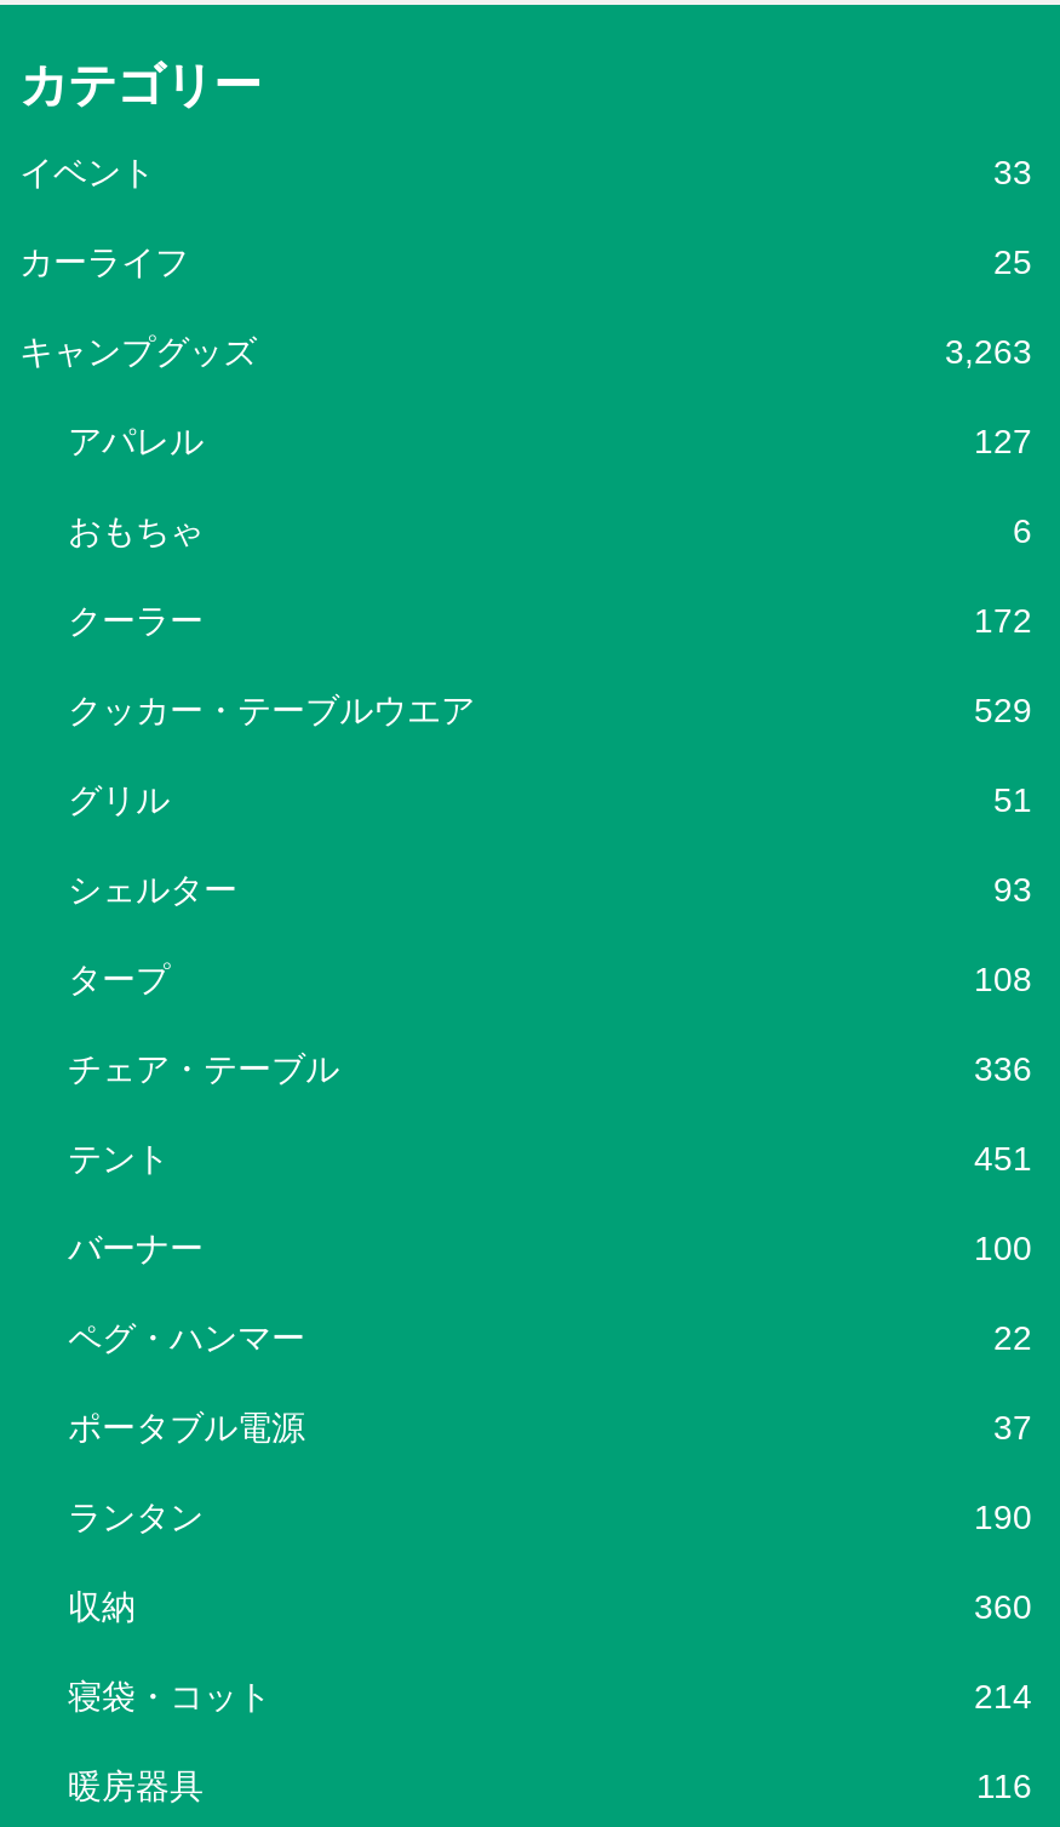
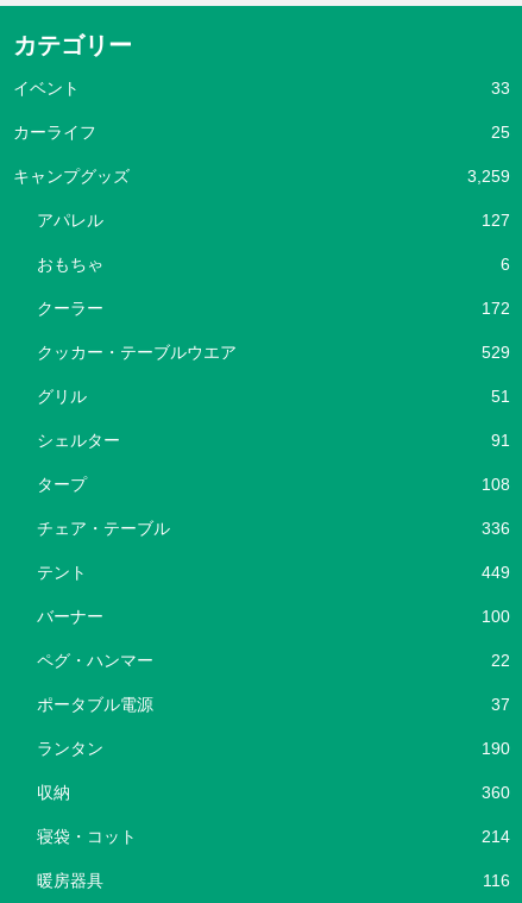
- 3,263
+ 3,259

- 93
+ 91

- 451
+ 449
